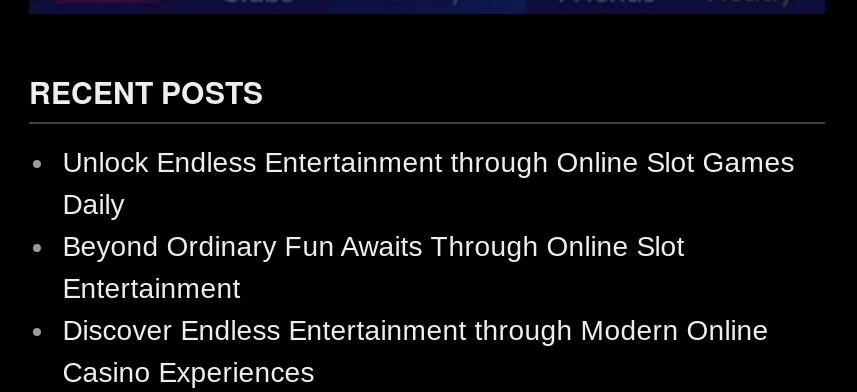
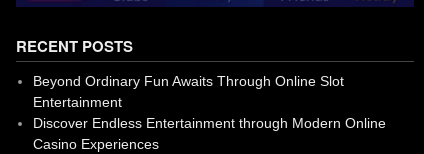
- Unlock Endless Entertainment through Online Slot Games
- Daily
